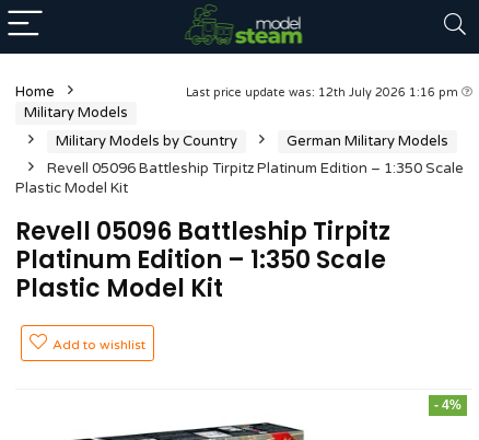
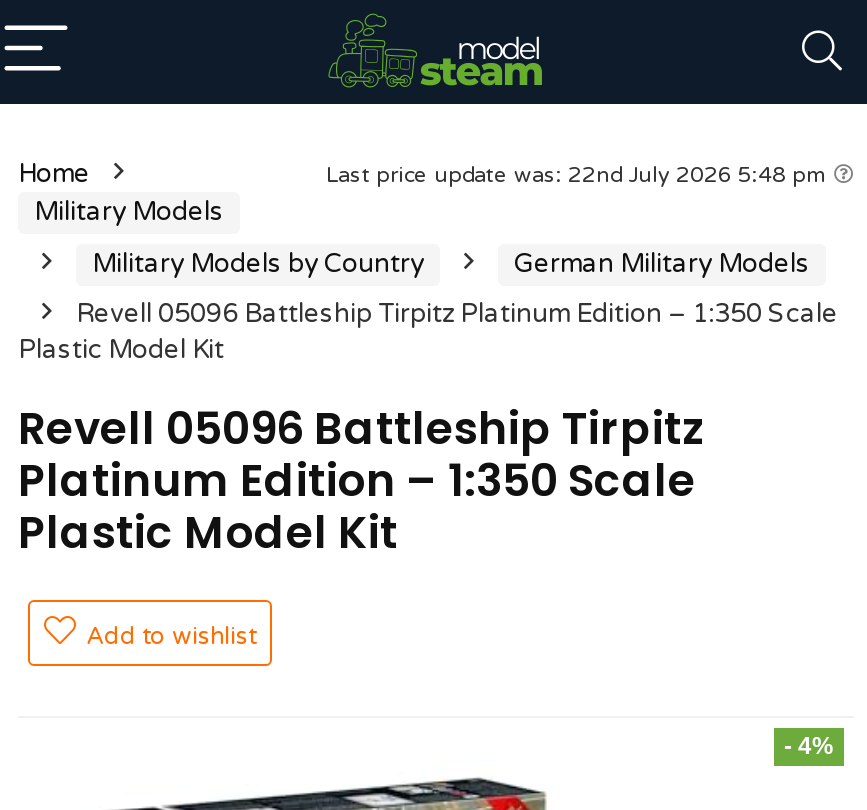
- Last price update was: 12th July 2026 1:16 pm
+ Last price update was: 22nd July 2026 5:48 pm
